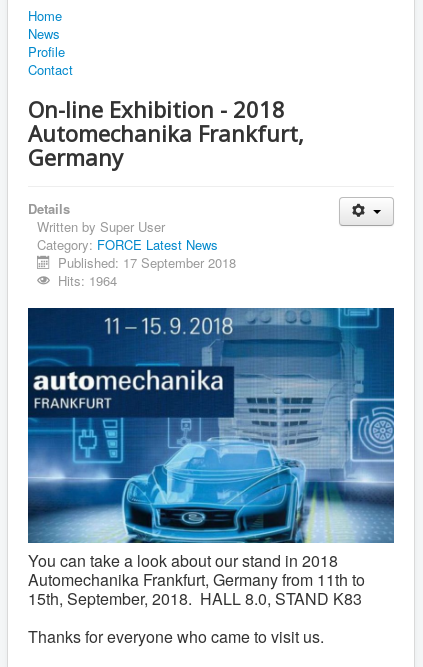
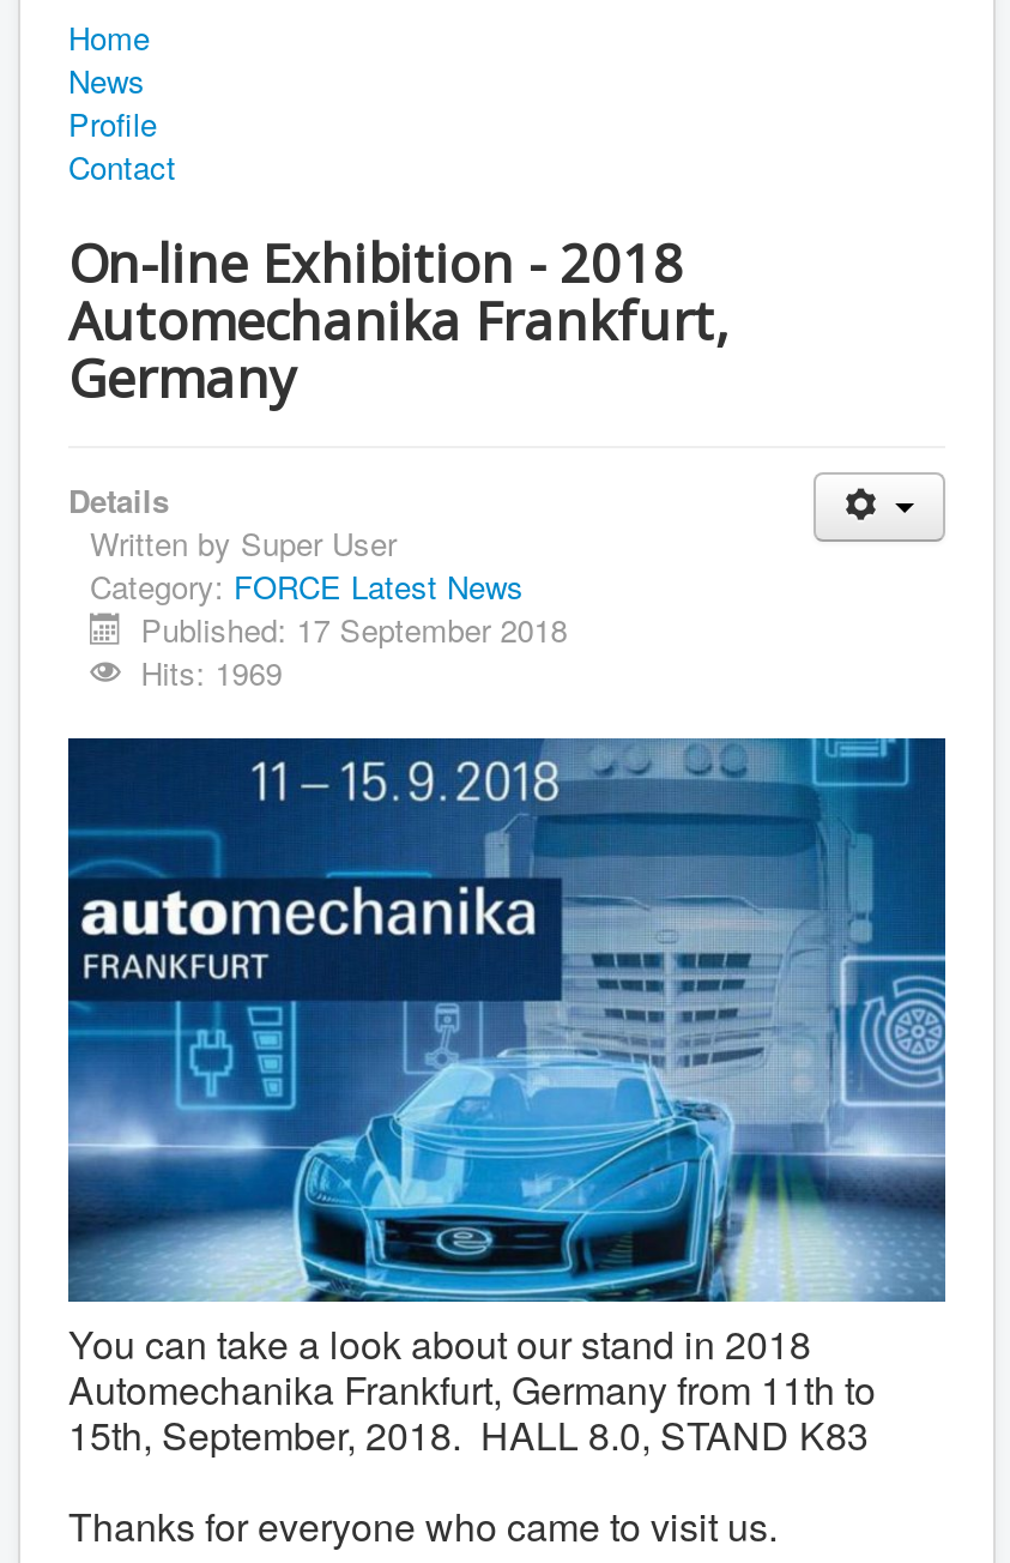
- Hits: 1964
+ Hits: 1969
